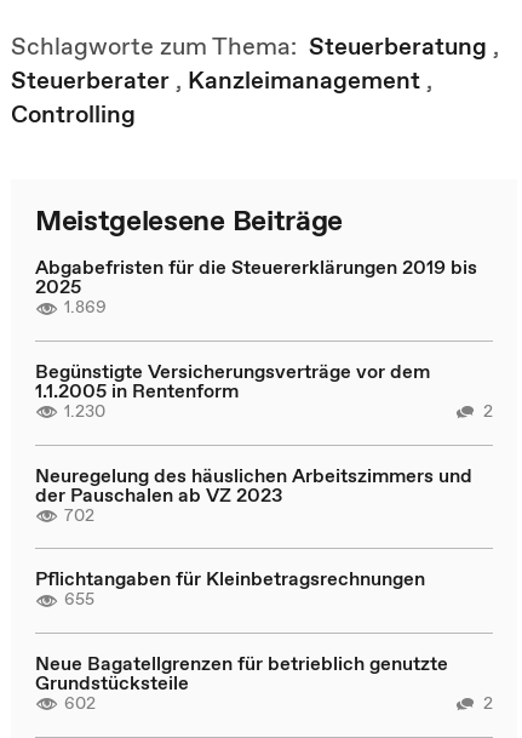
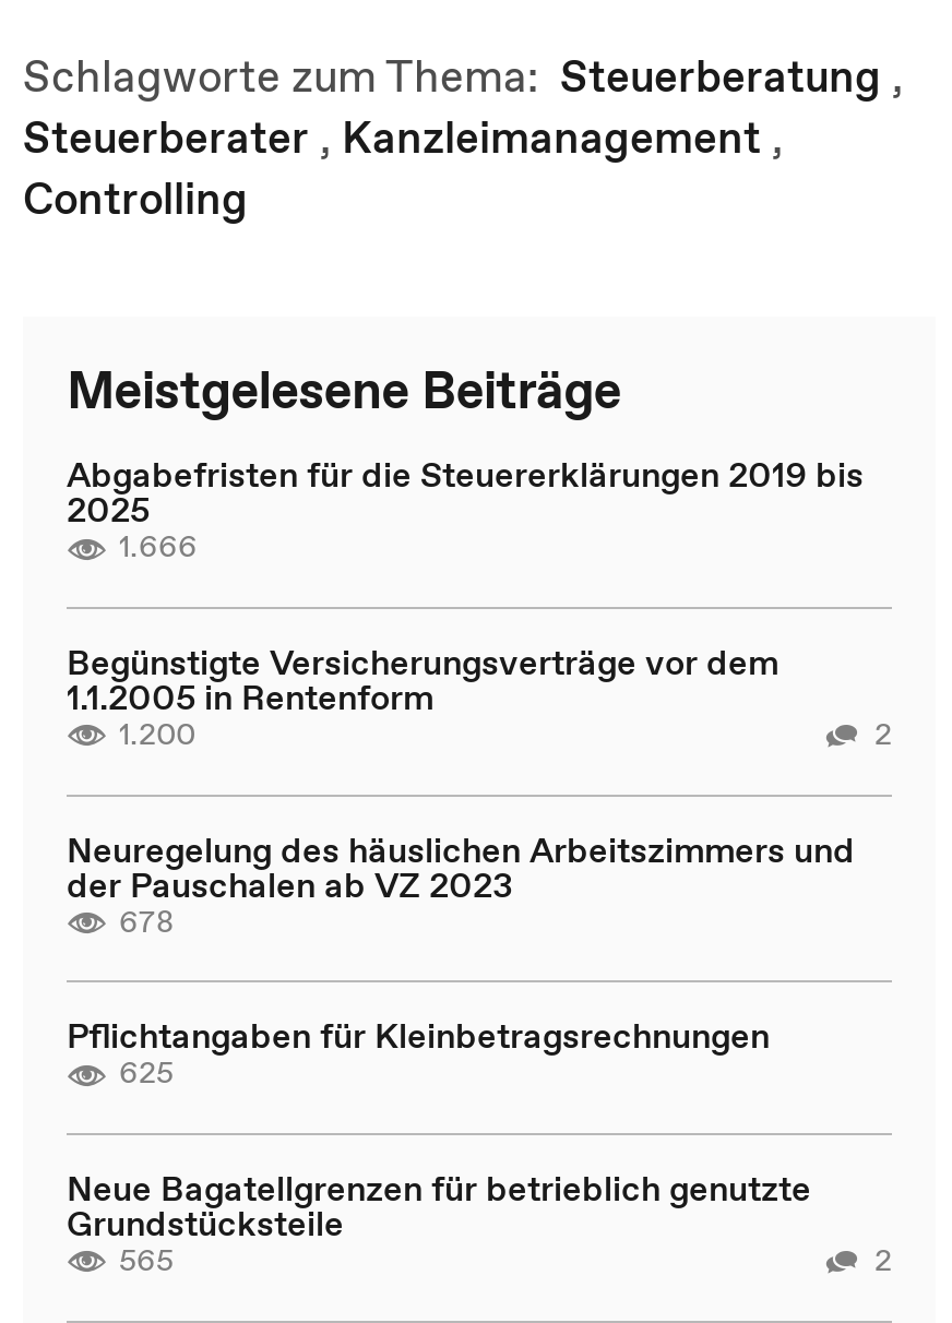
- 1.869
+ 1.666

- 1.230
+ 1.200

- 702
+ 678

- 655
+ 625

- 602
+ 565
